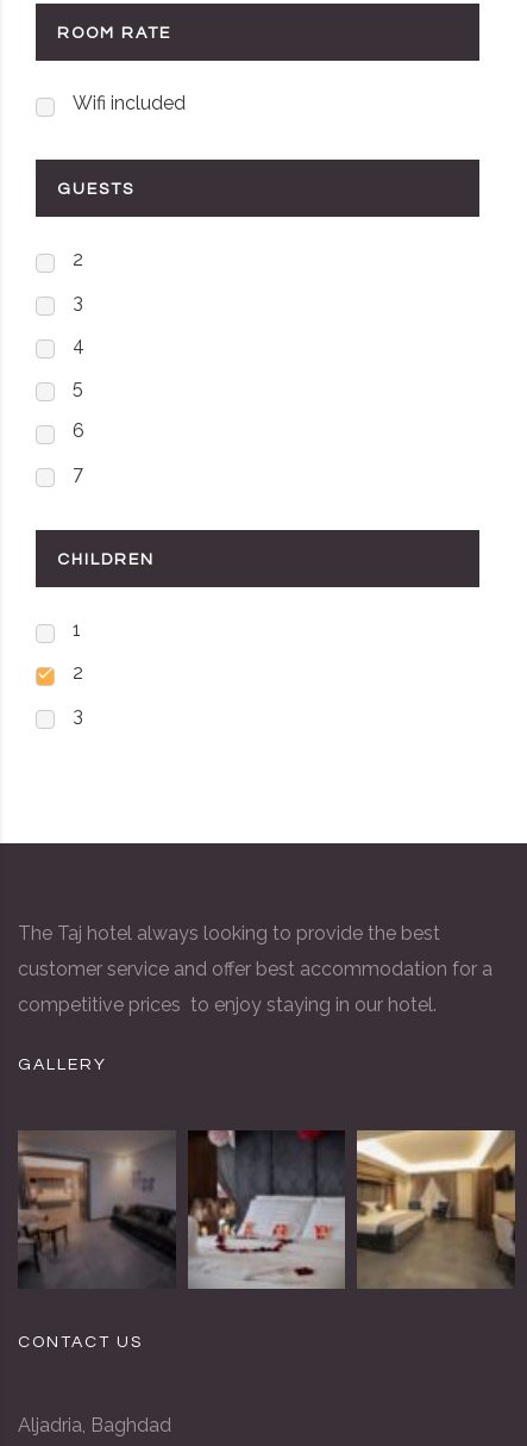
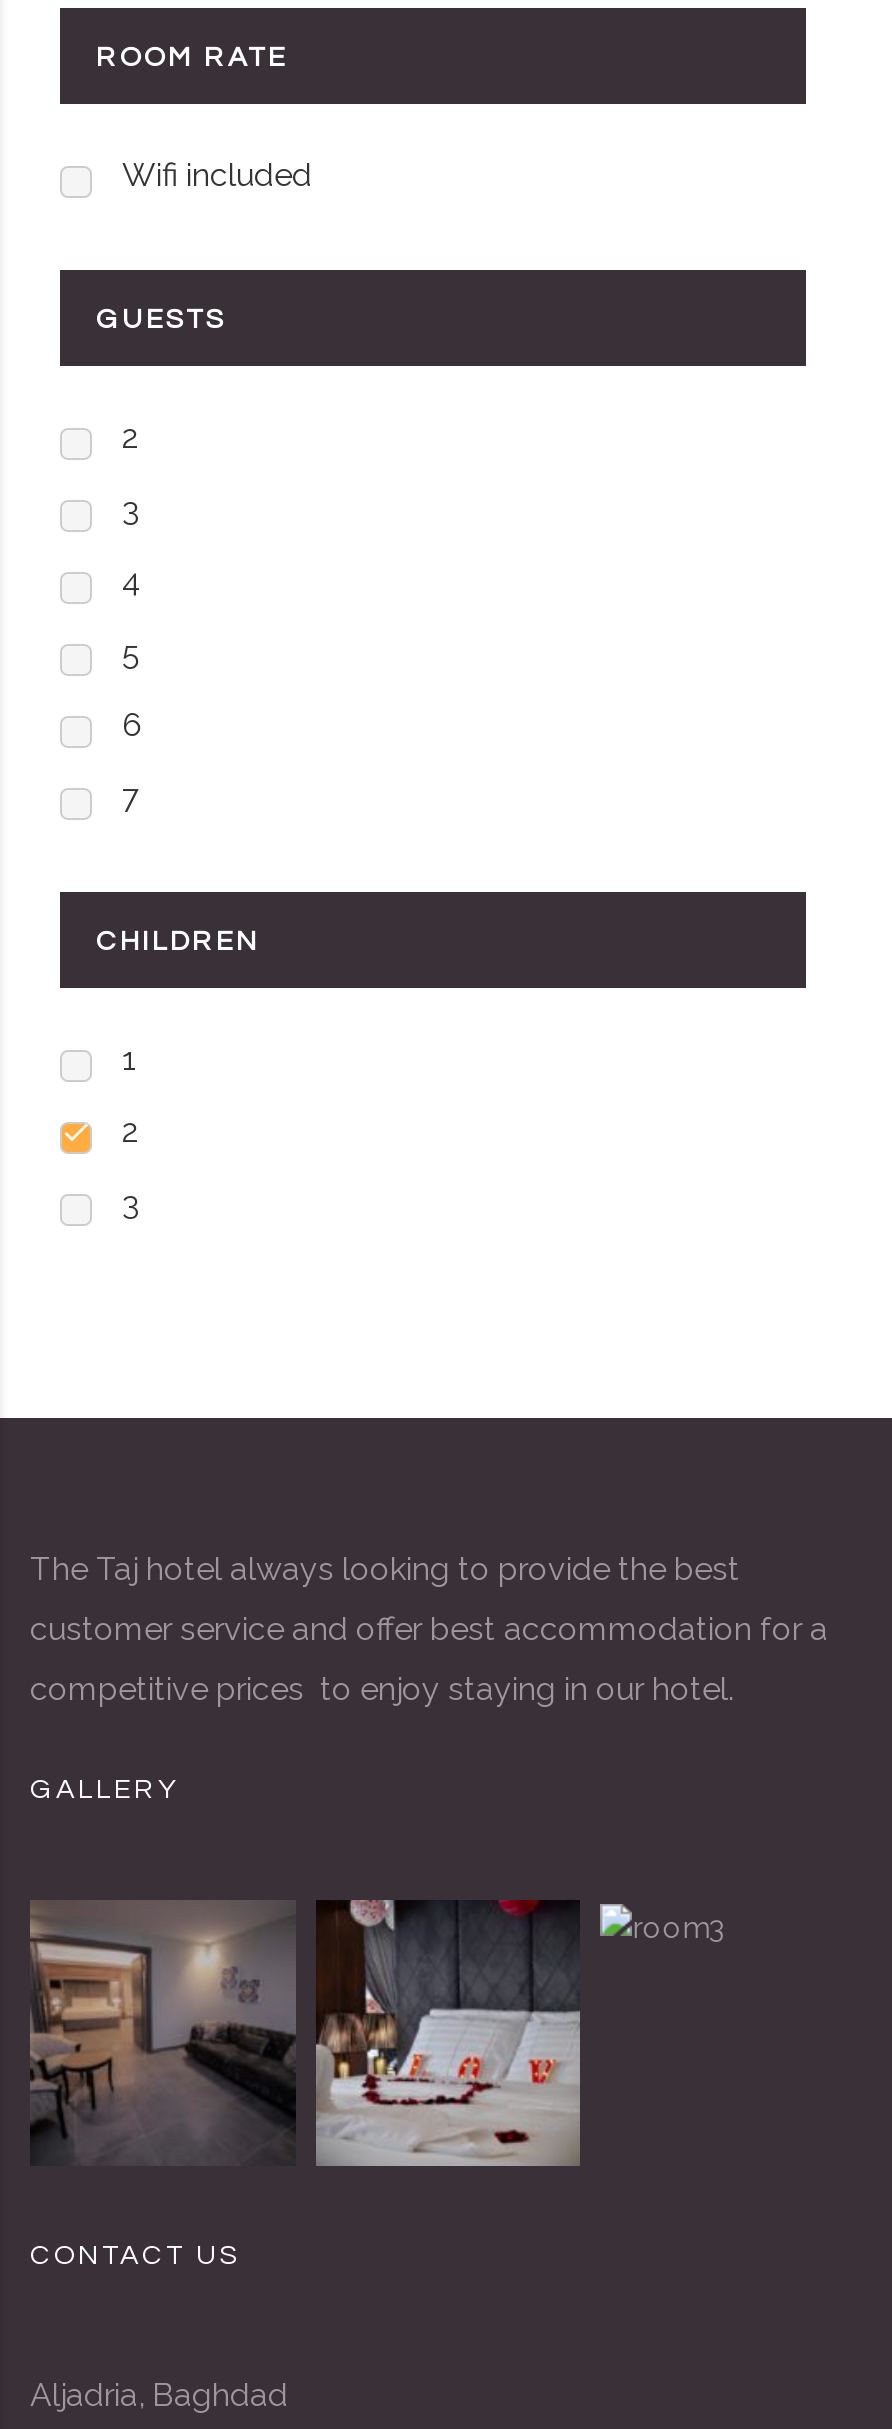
- [image]
